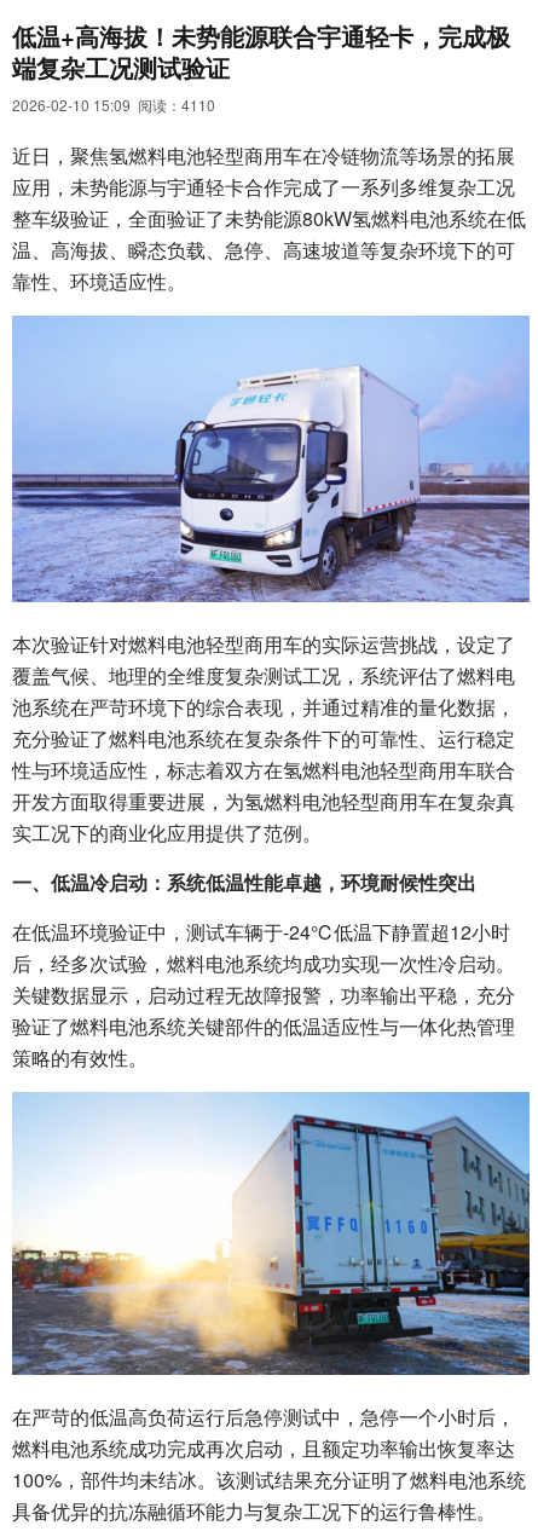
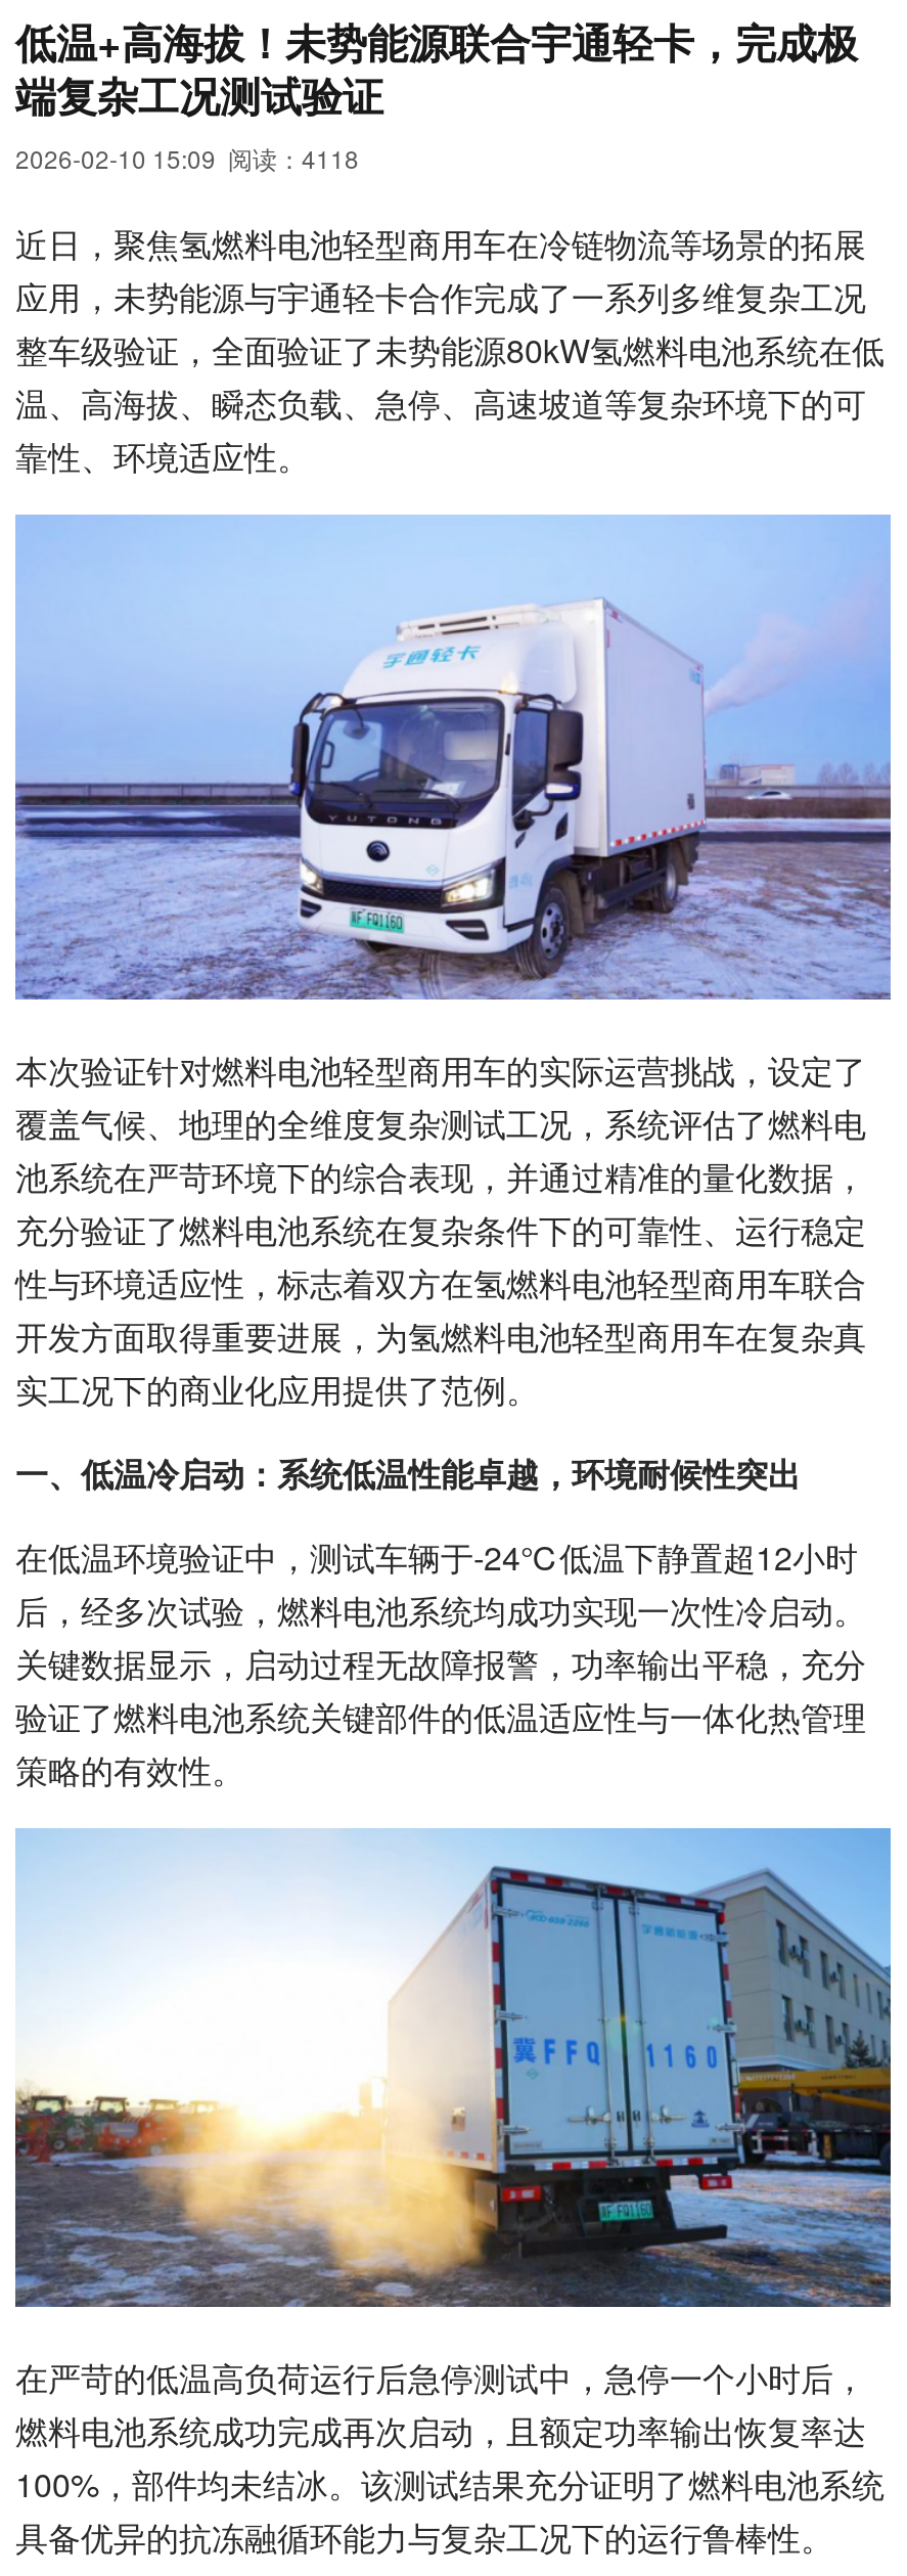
- 2026-02-10 15:09 阅读：4110
+ 2026-02-10 15:09 阅读：4118
